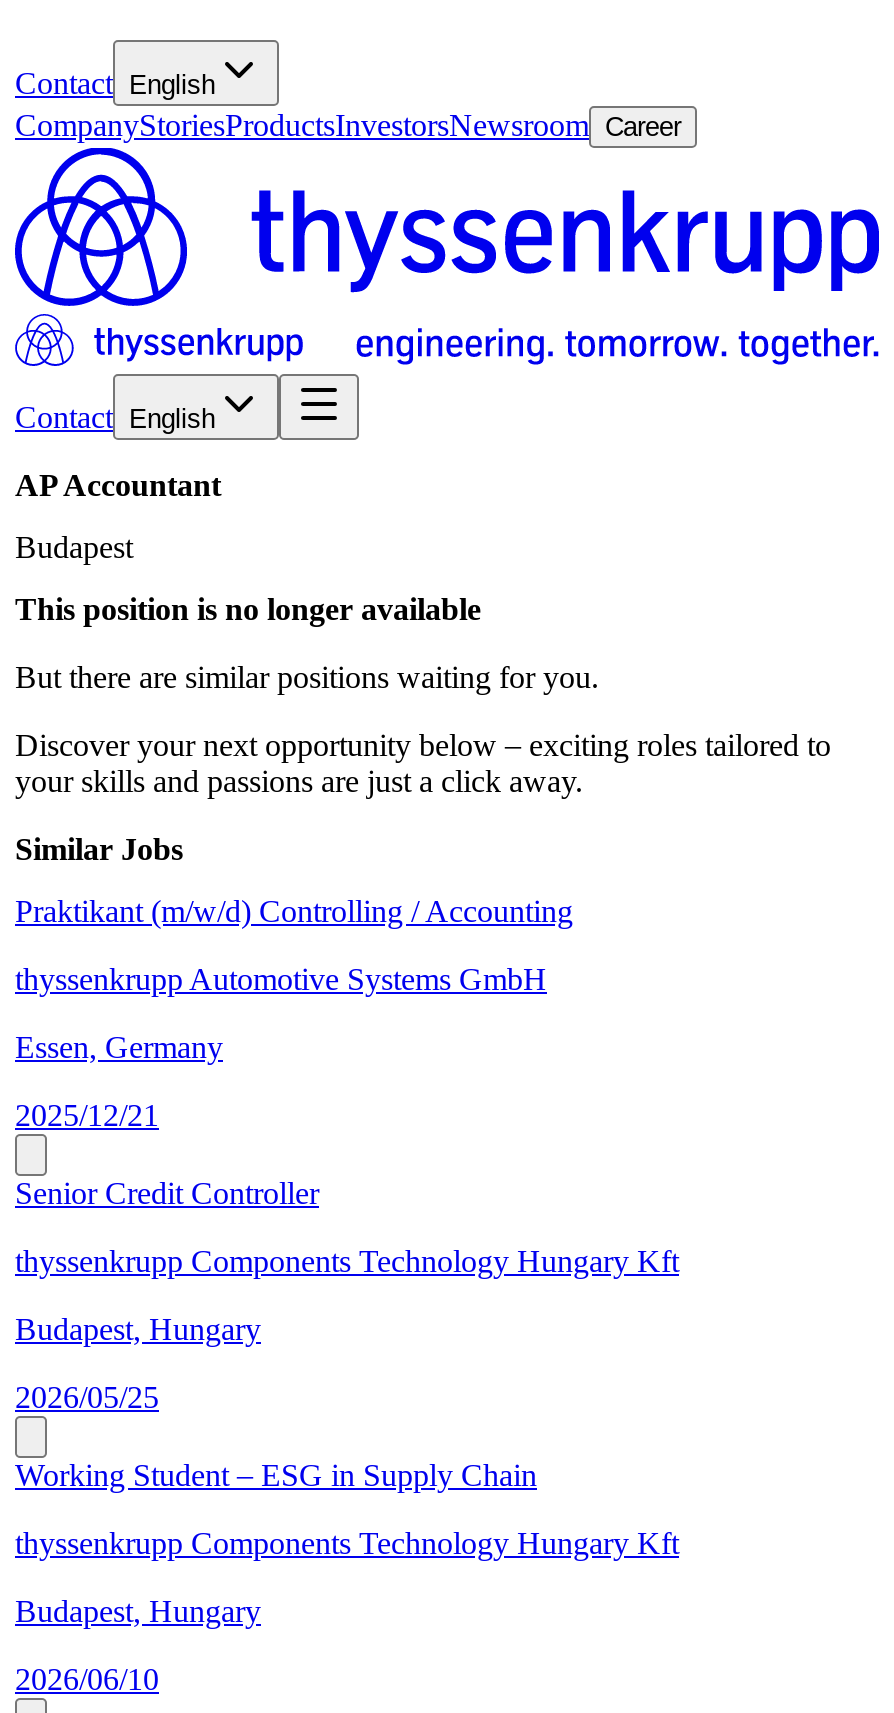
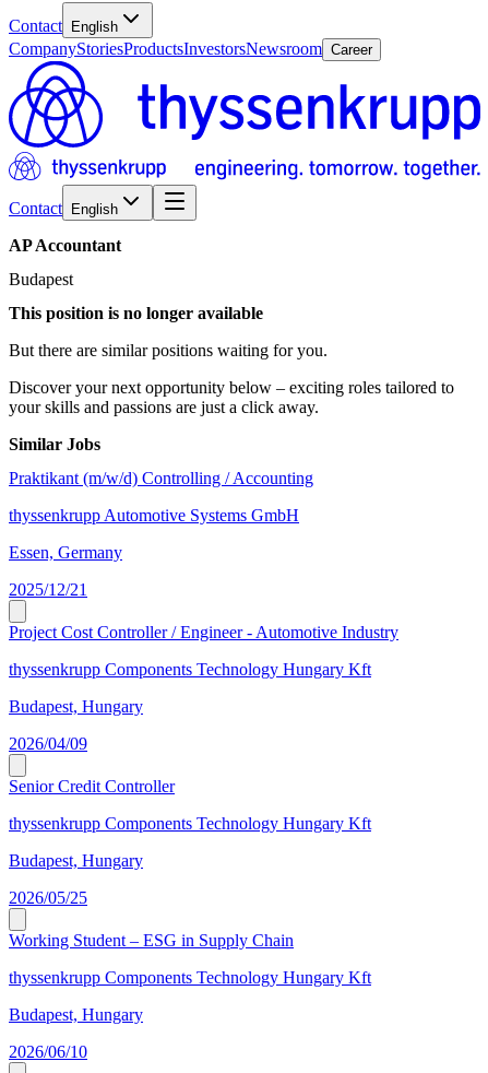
+ Project Cost Controller / Engineer - Automotive Industry
+ thyssenkrupp Components Technology Hungary Kft
+ Budapest, Hungary
+ 2026/04/09
